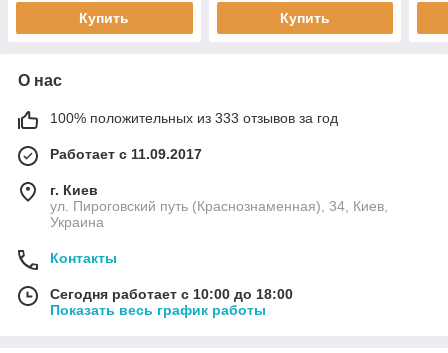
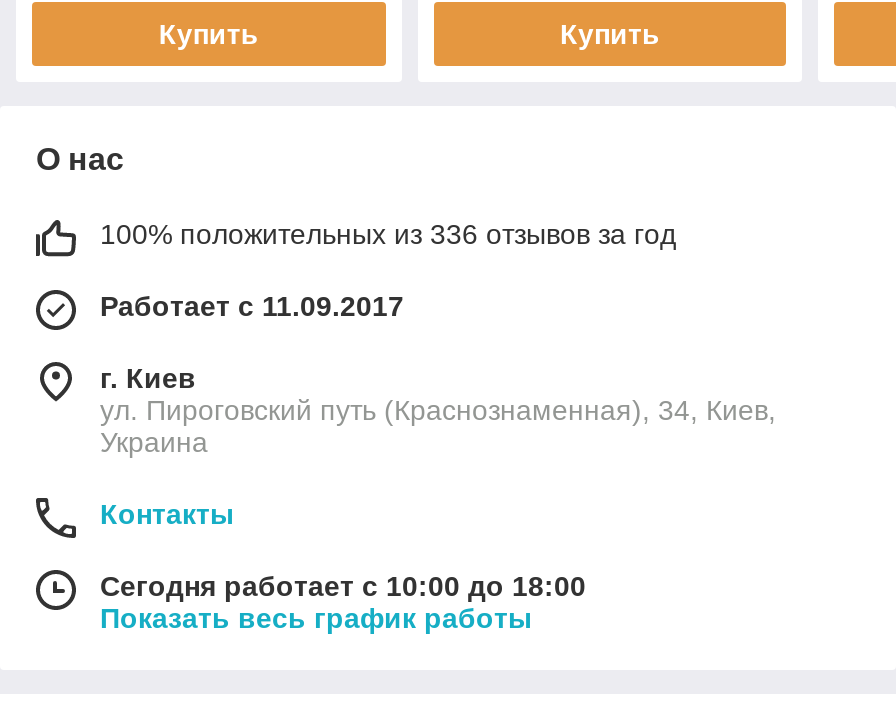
- 100% положительных из 333 отзывов за год
+ 100% положительных из 336 отзывов за год
